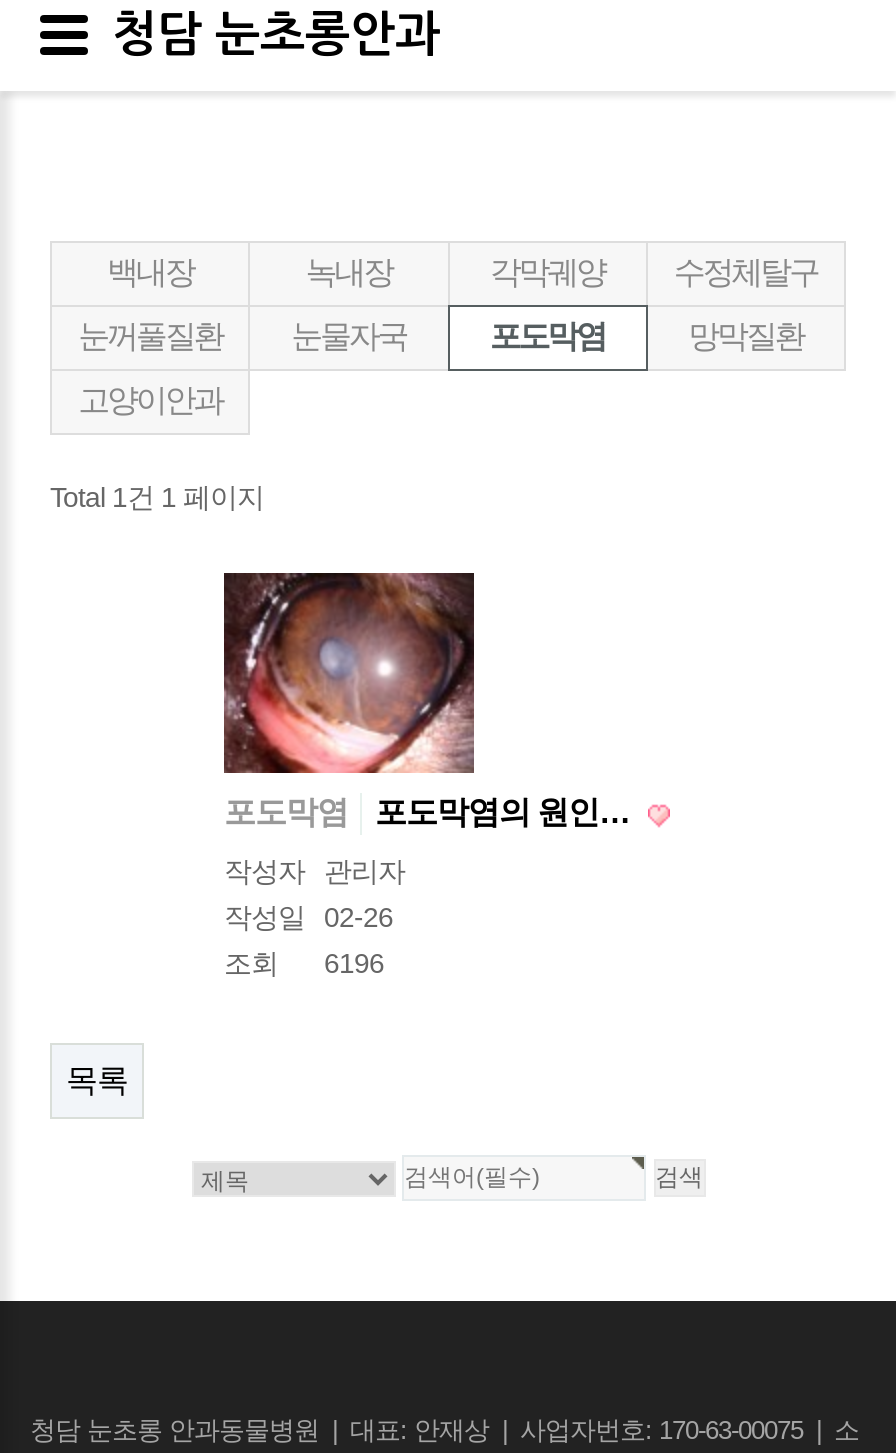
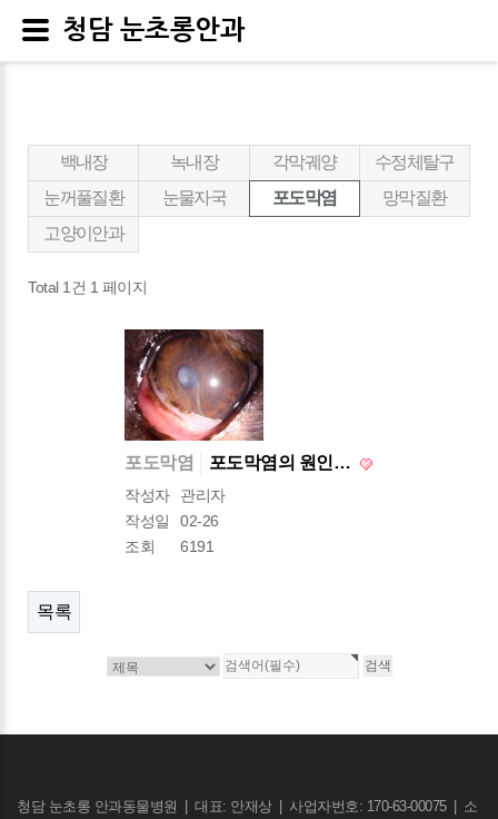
- 조회 6196
+ 조회 6191
